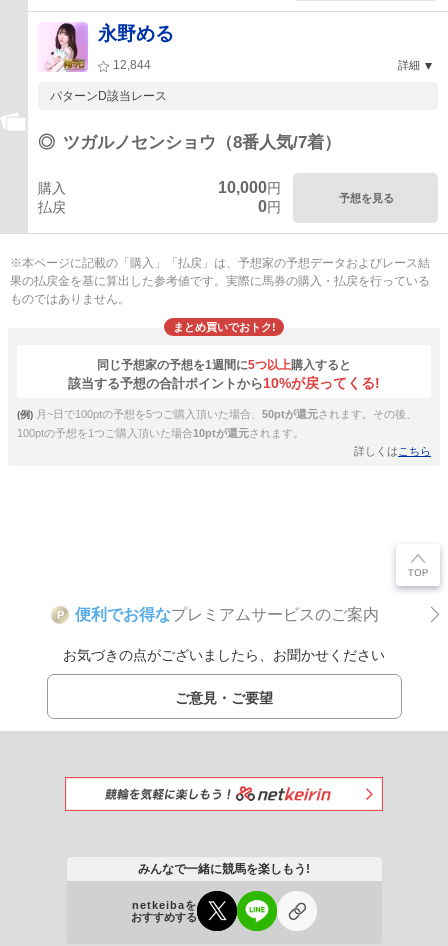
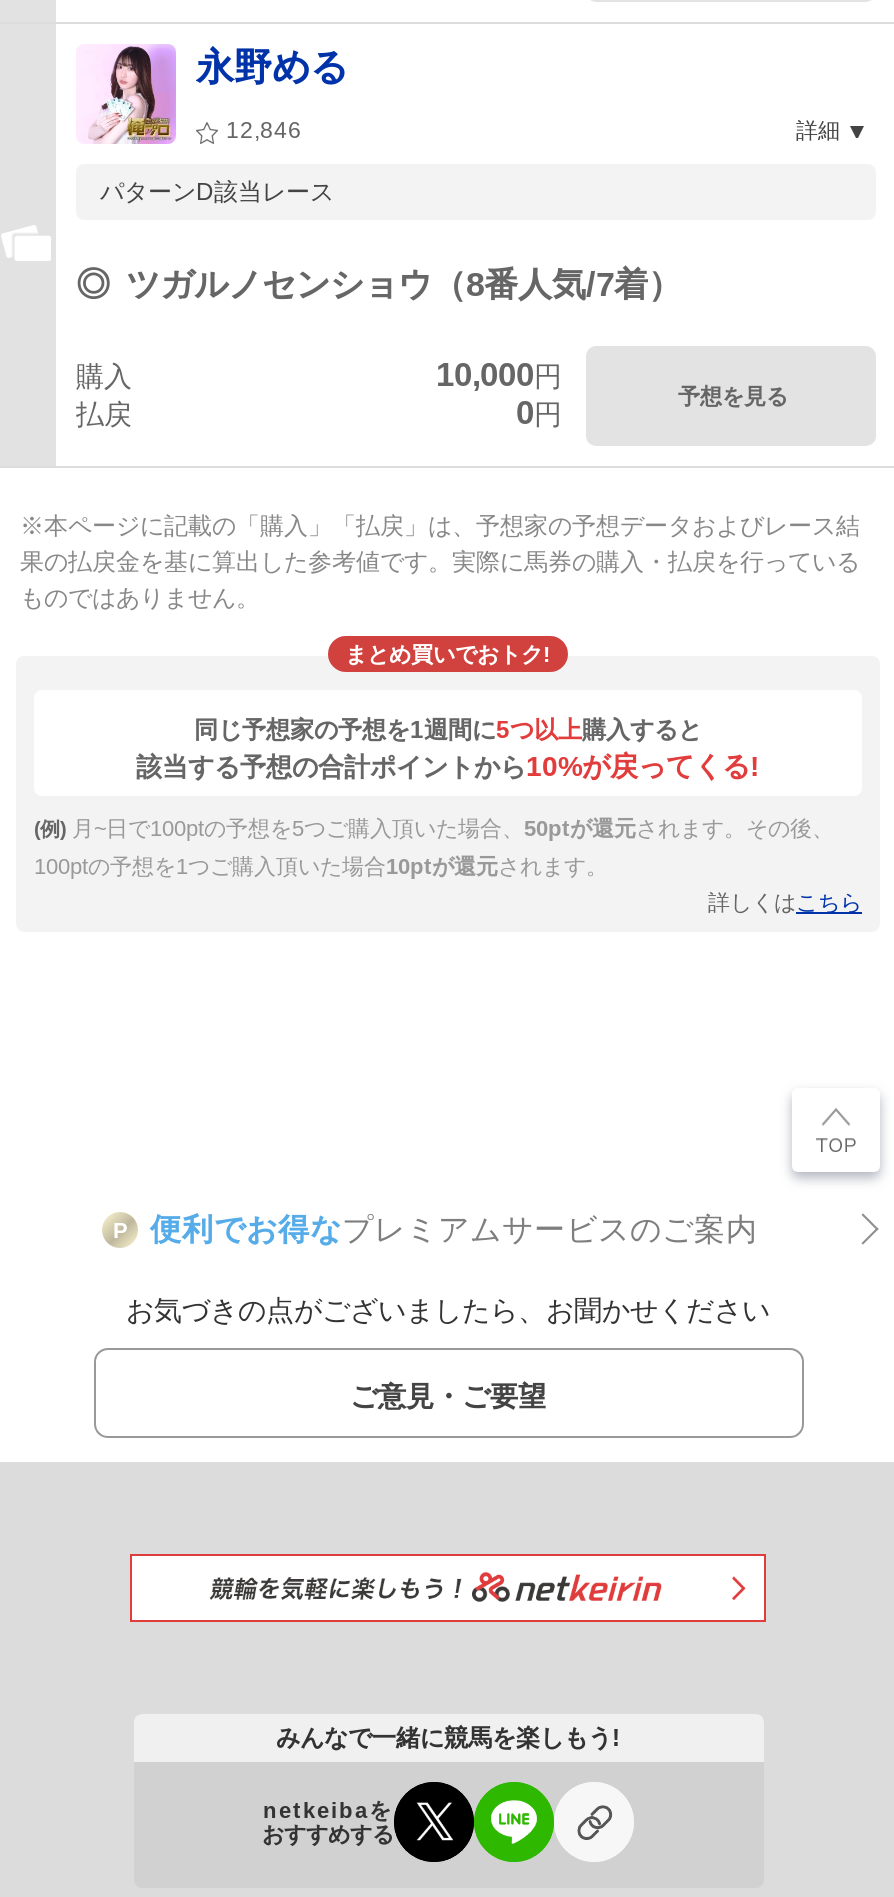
- 12,844
+ 12,846
